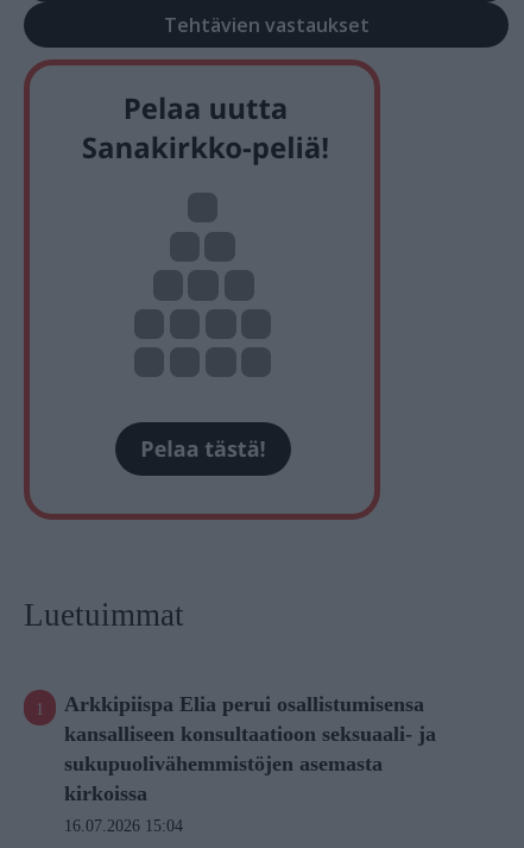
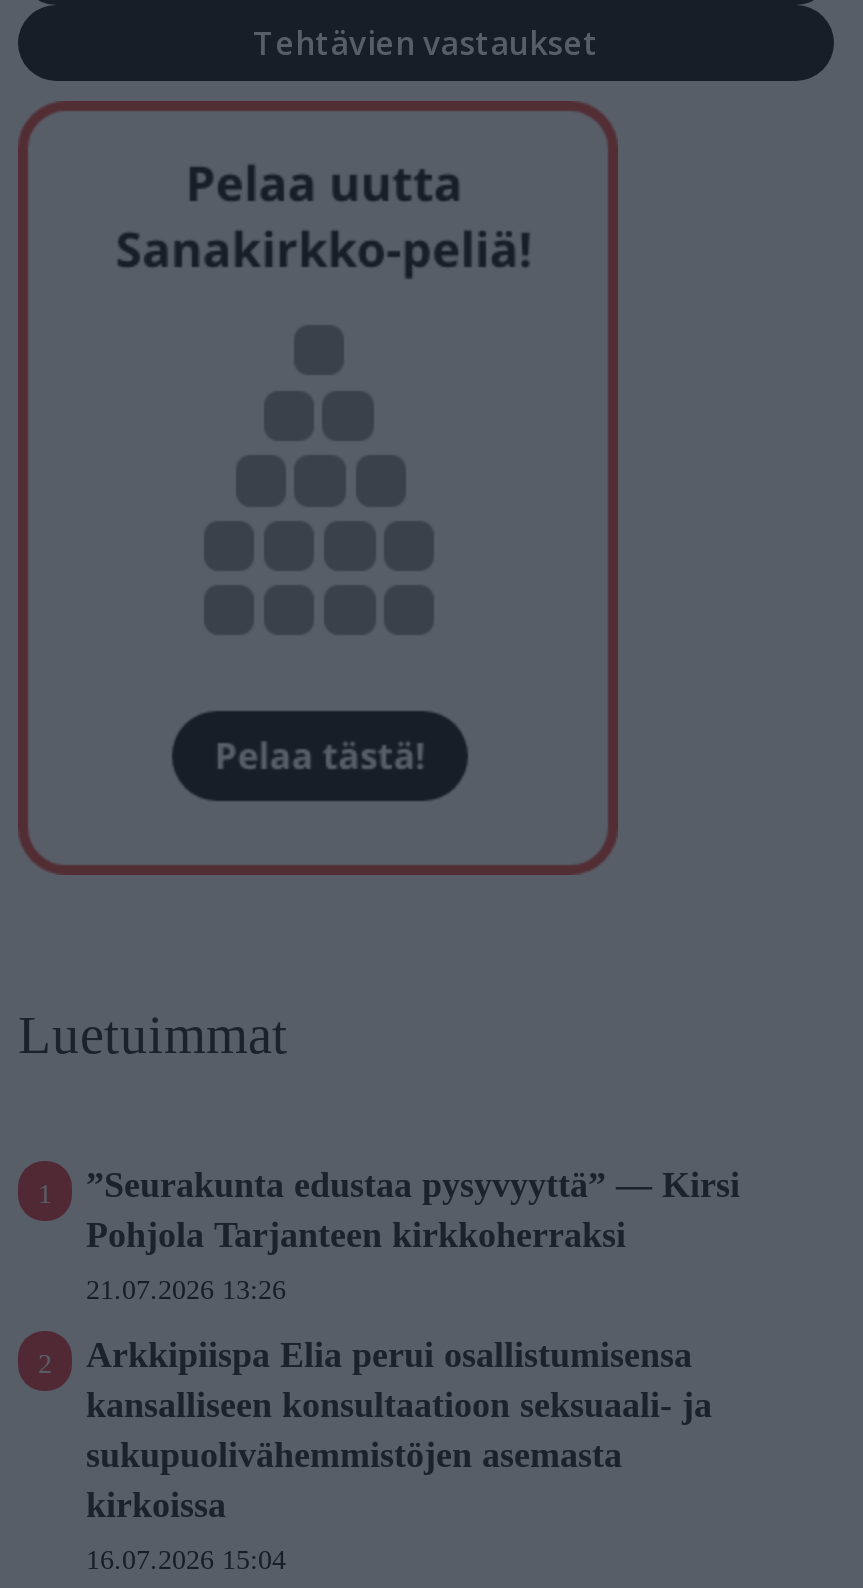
+ ”Seurakunta edustaa pysyvyyttä” — Kirsi
+ Pohjola Tarjanteen kirkkoherraksi
+ 21.07.2026 13:26
